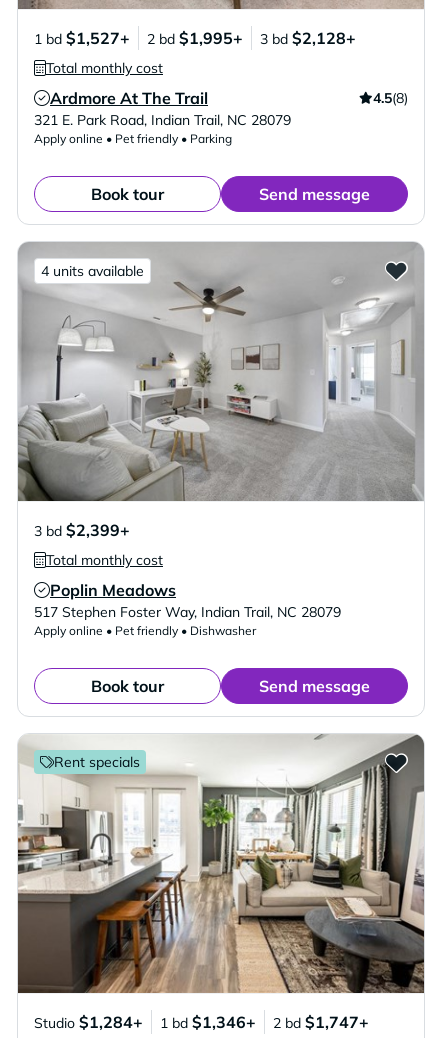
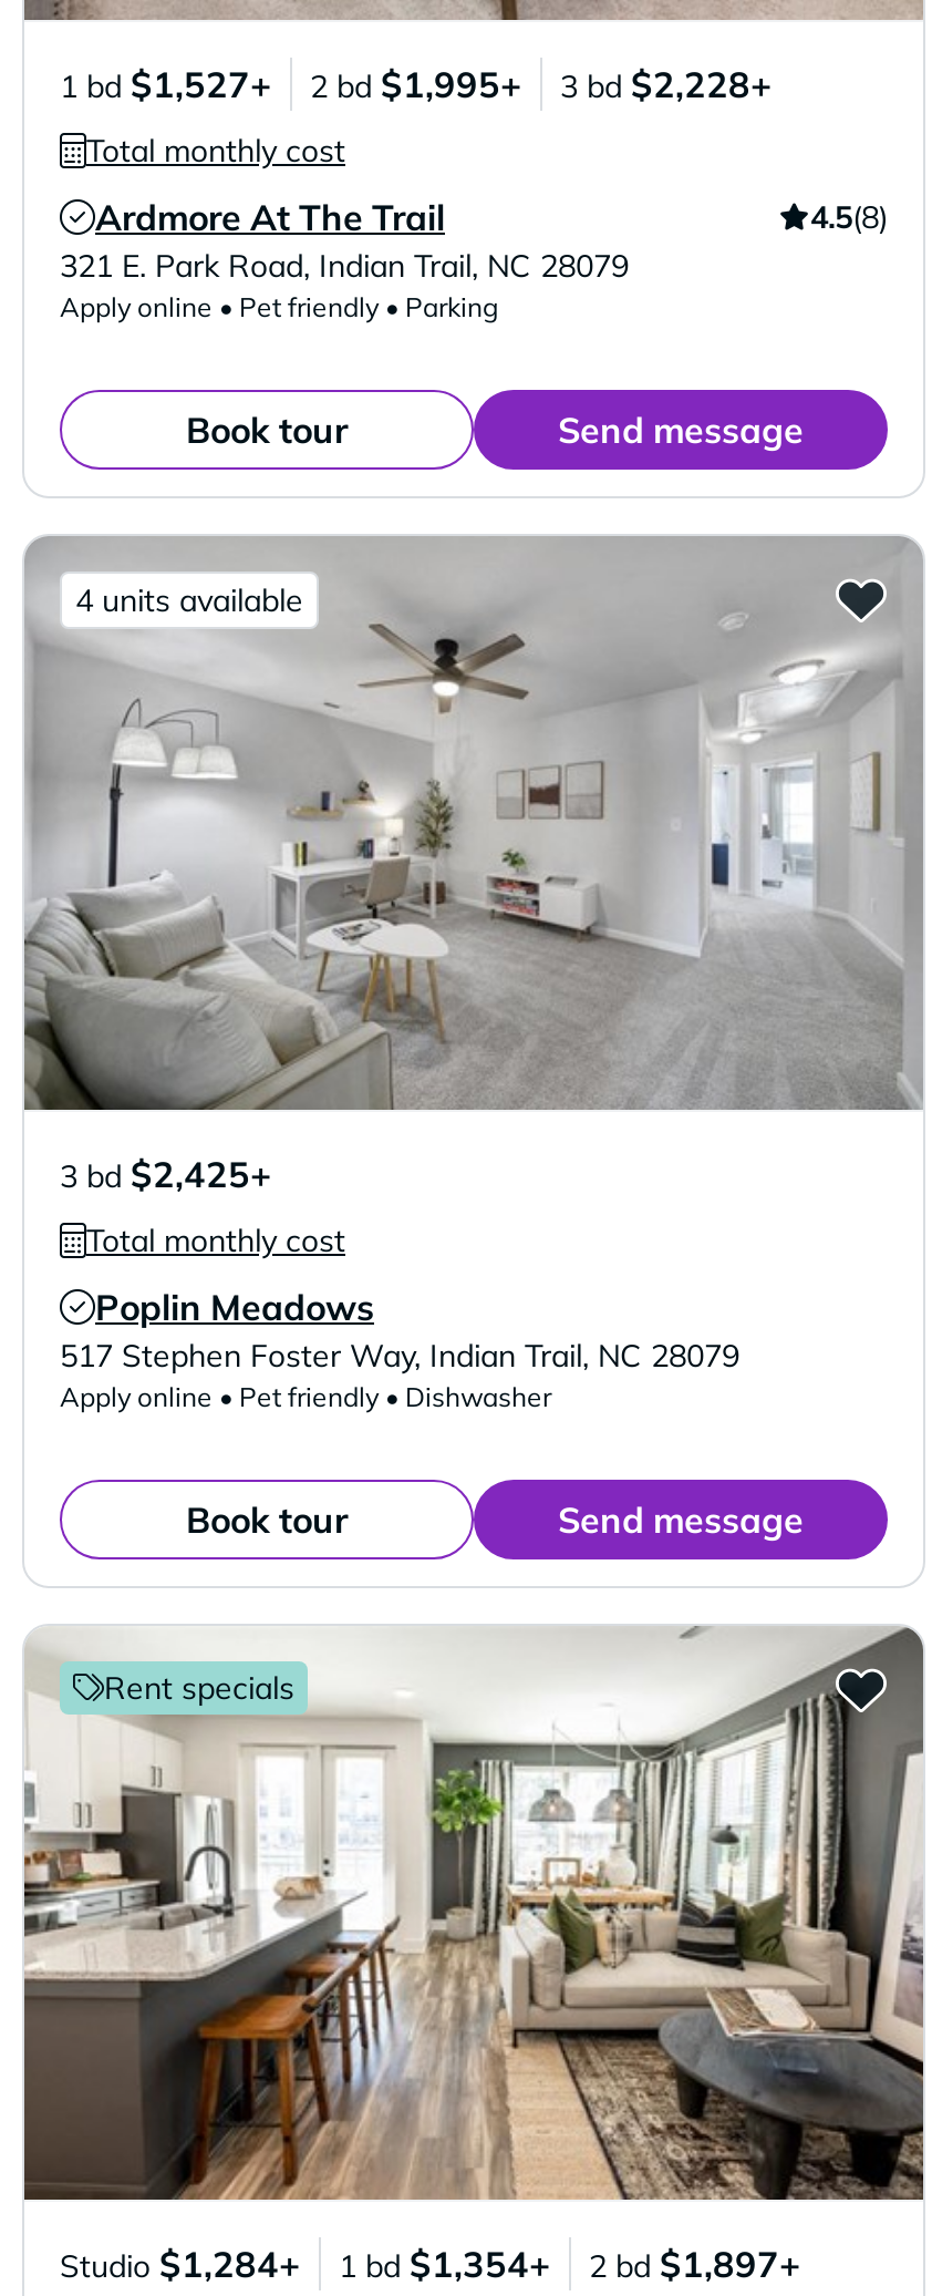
- 1 bd $1,527+ 2 bd $1,995+ 3 bd $2,128+
+ 1 bd $1,527+ 2 bd $1,995+ 3 bd $2,228+

- 3 bd $2,399+
+ 3 bd $2,425+

- 1 bd $1,346+
+ 1 bd $1,354+

- 2 bd $1,747+
+ 2 bd $1,897+
